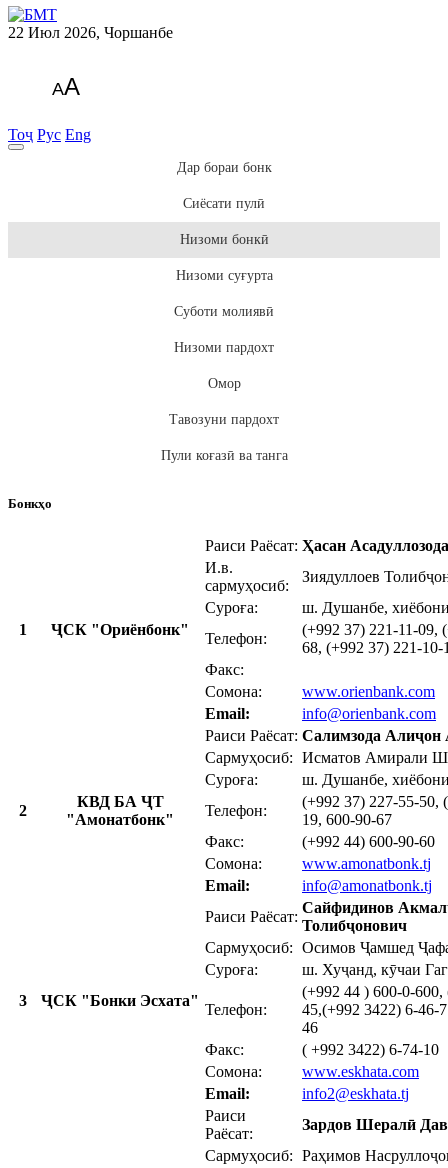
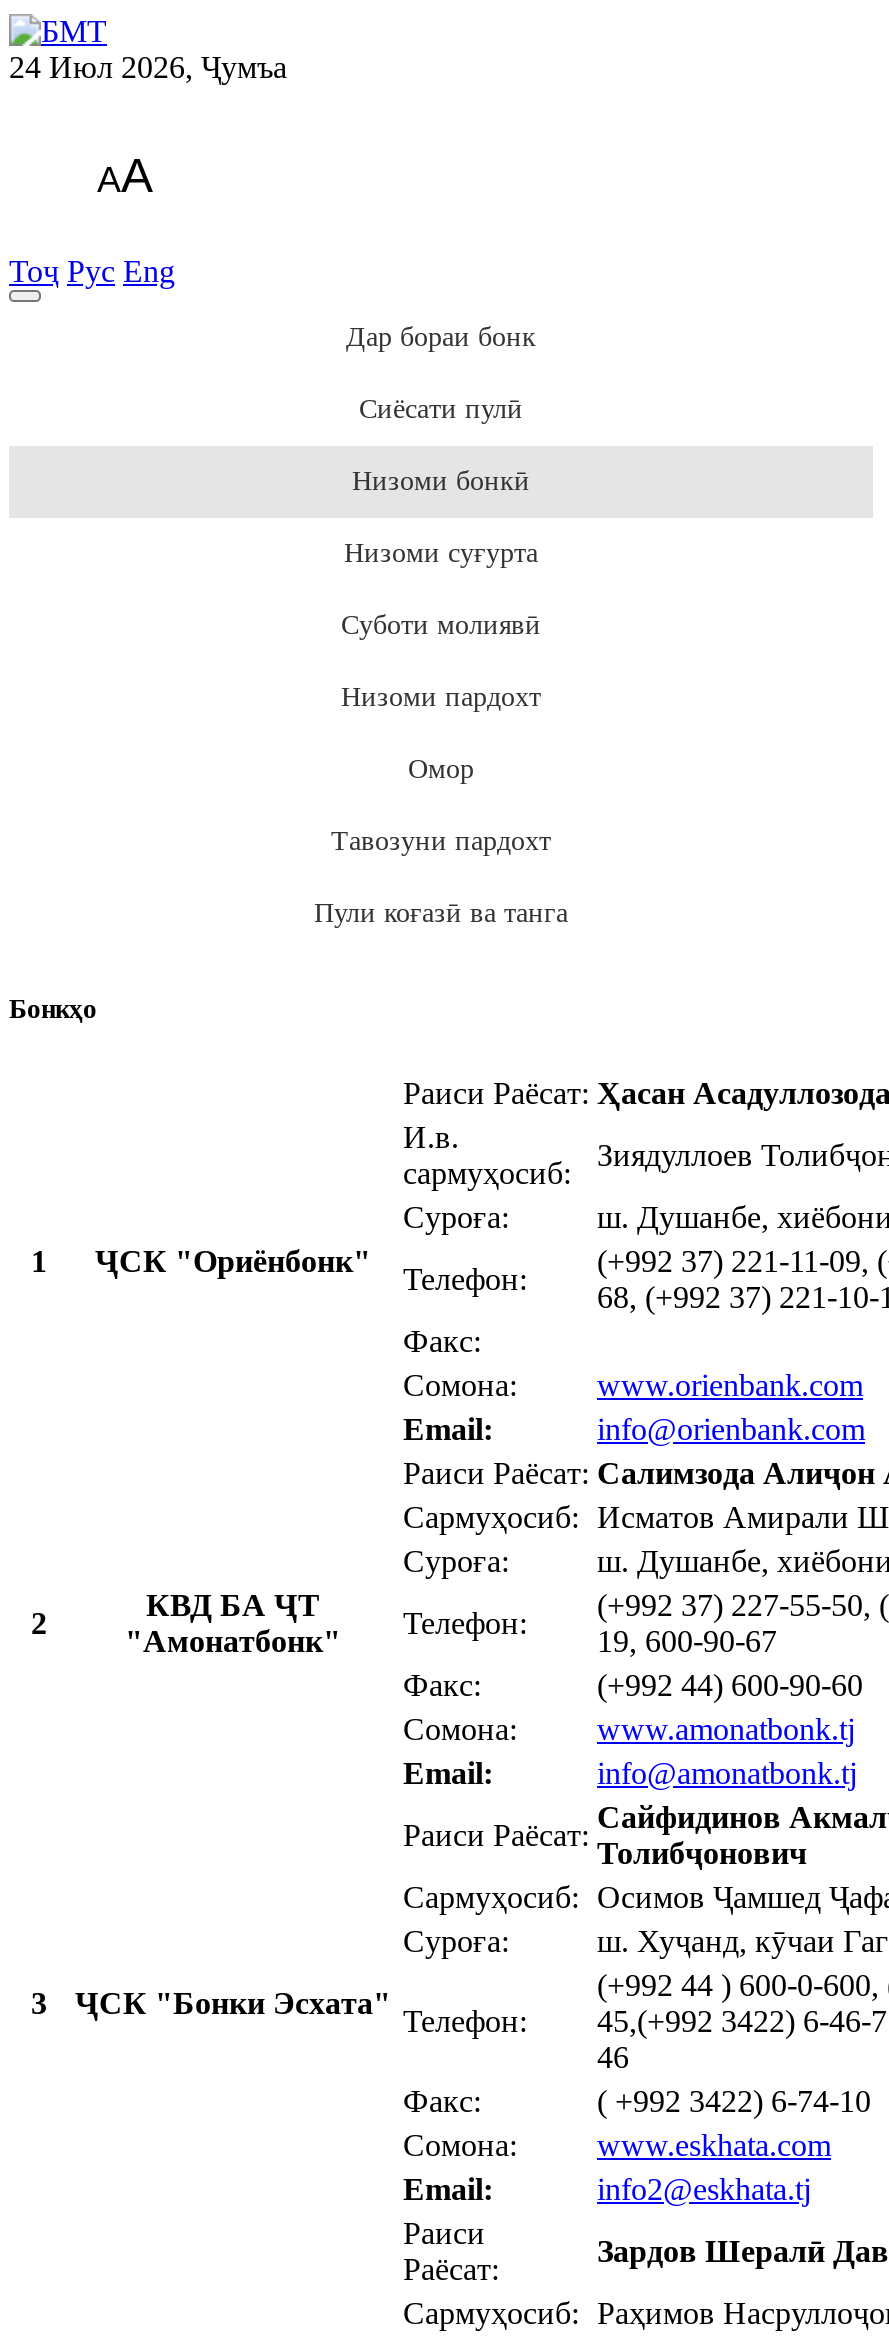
- 22 Июл 2026, Чоршанбе
+ 24 Июл 2026, Ҷумъа
